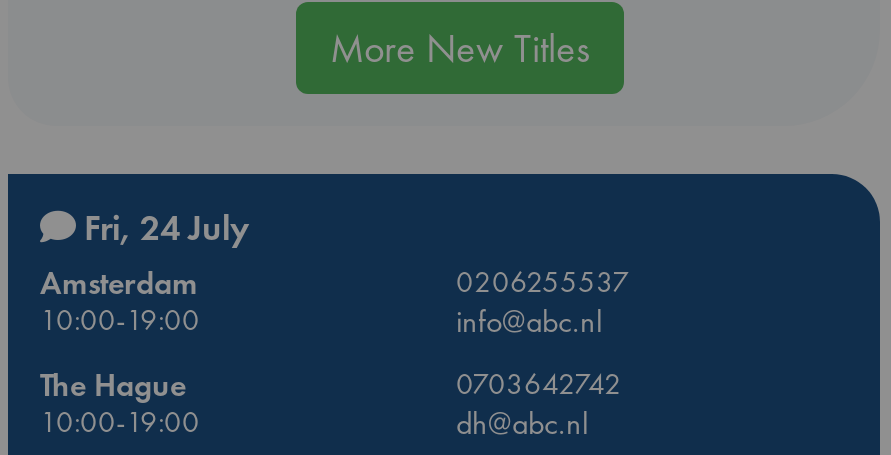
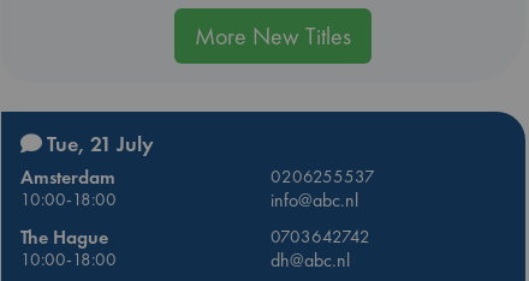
- Fri, 24 July
+ Tue, 21 July

- 10:00-19:00
+ 10:00-18:00

- 10:00-19:00
+ 10:00-18:00
